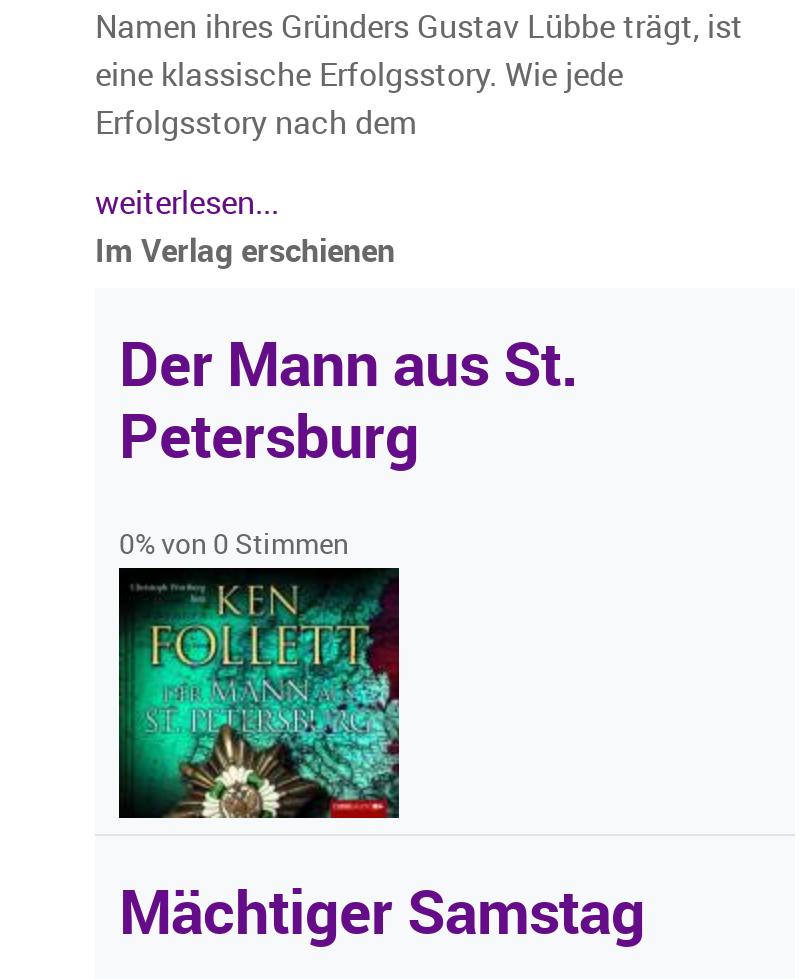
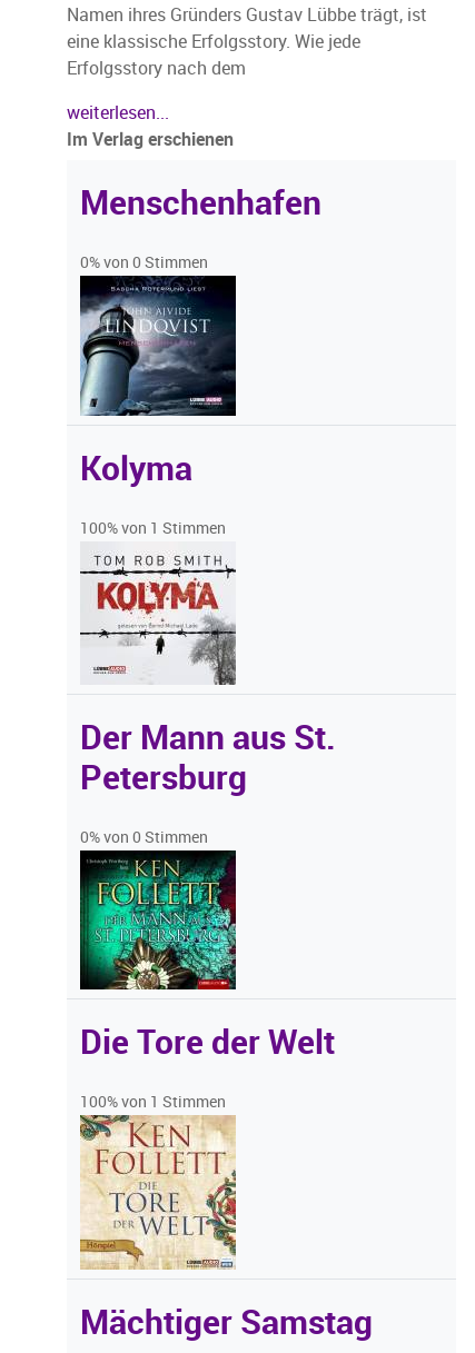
+ [image]
+ Kolyma
+ 100% von 1 Stimmen

+ [image]

+ Menschenhafen
+ 0% von 0 Stimmen

+ [image]

+ Die Tore der Welt
+ 100% von 1 Stimmen
